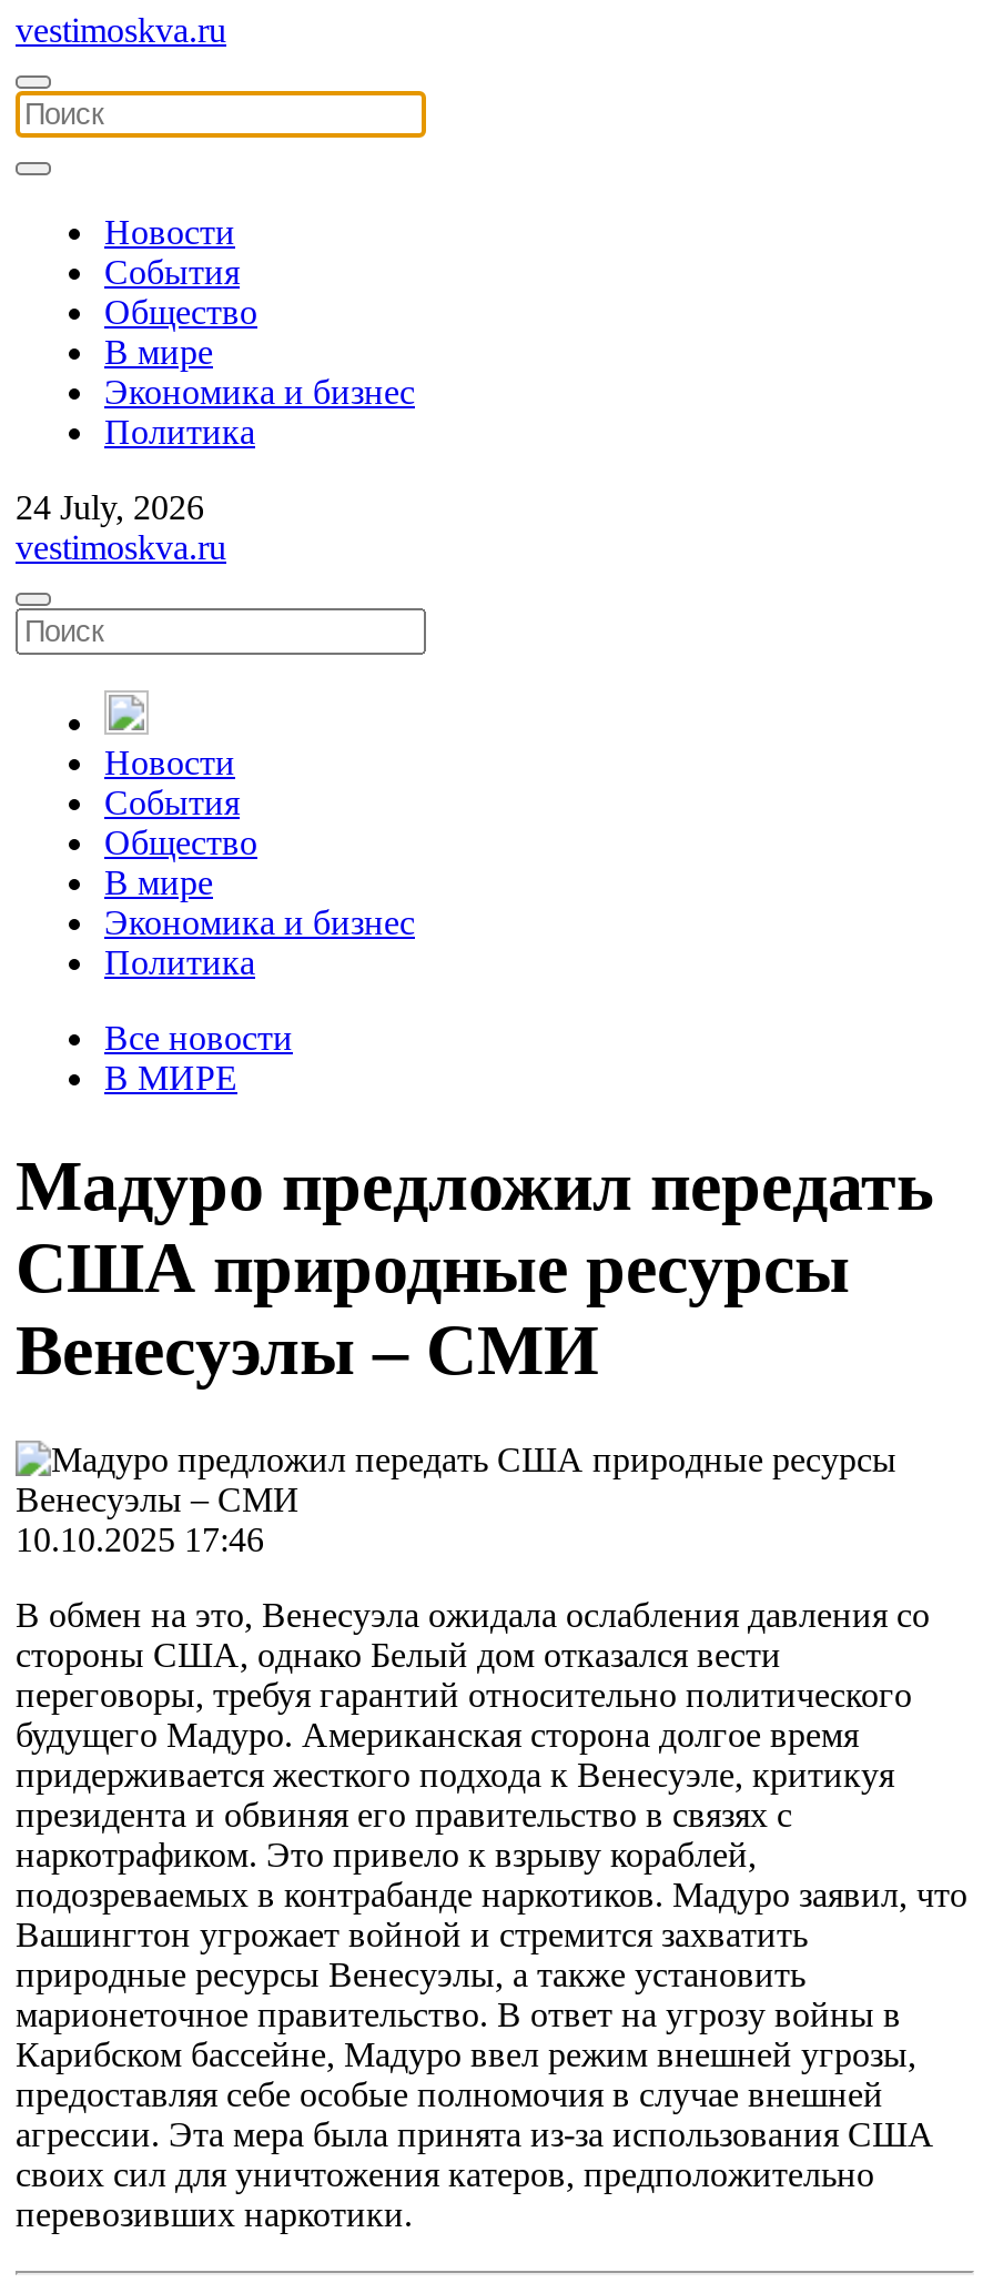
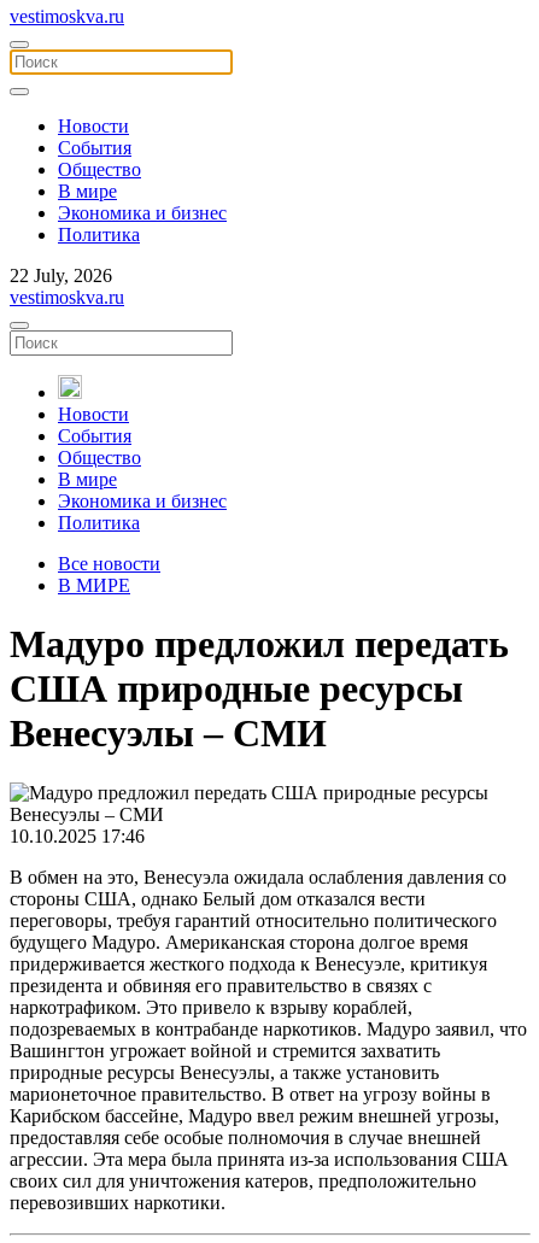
- 24 July, 2026
+ 22 July, 2026
